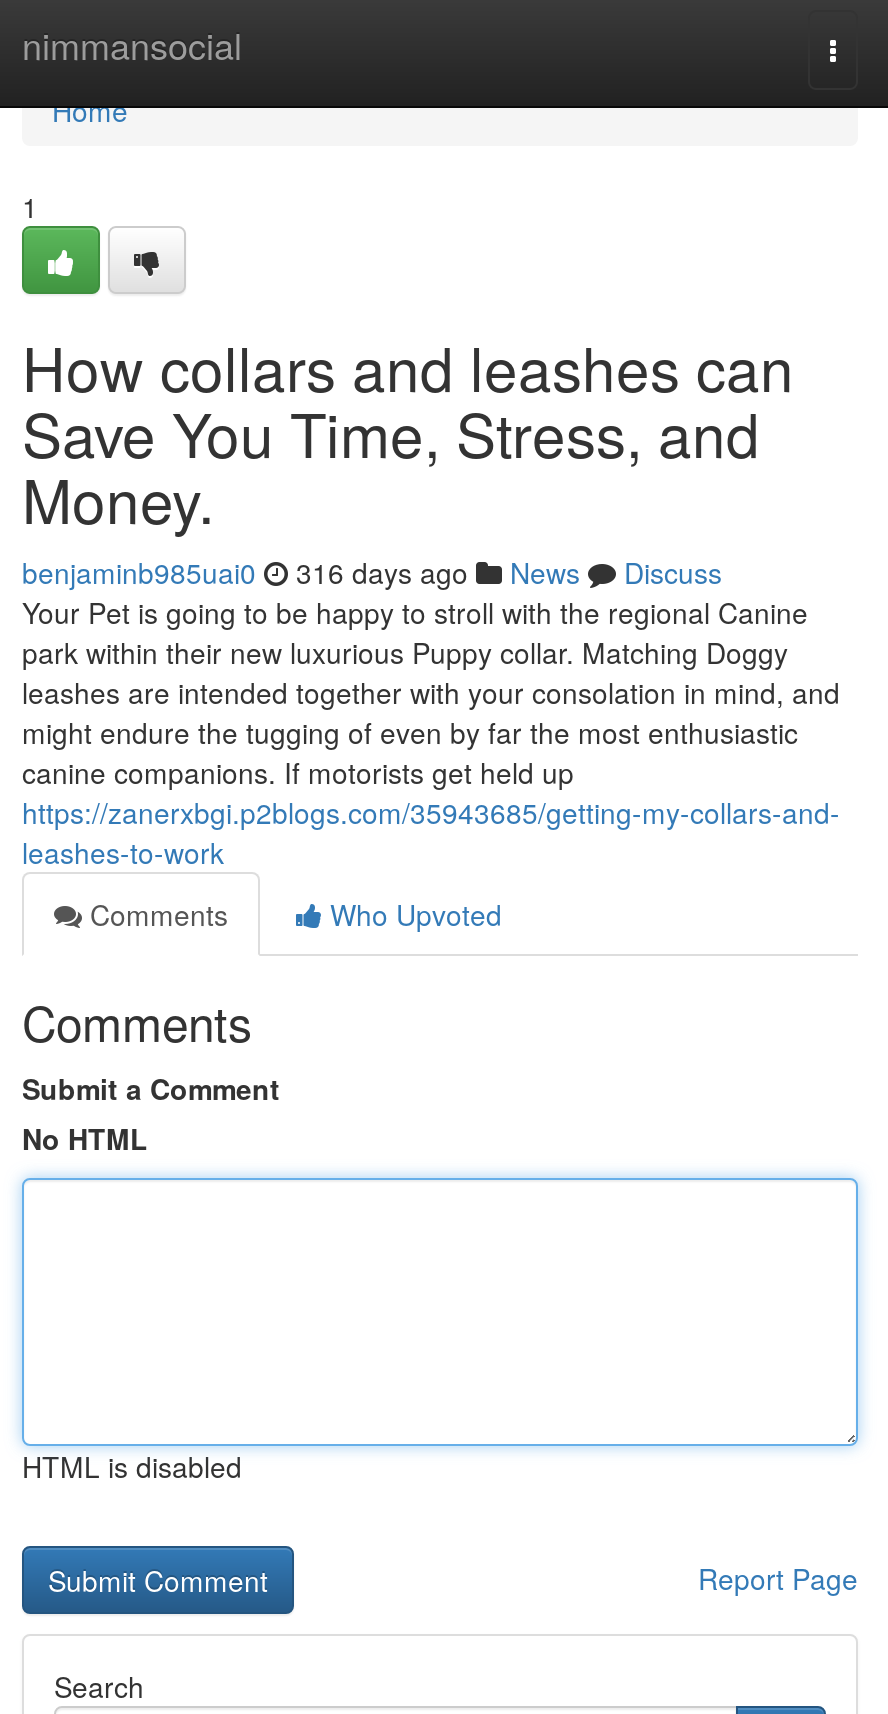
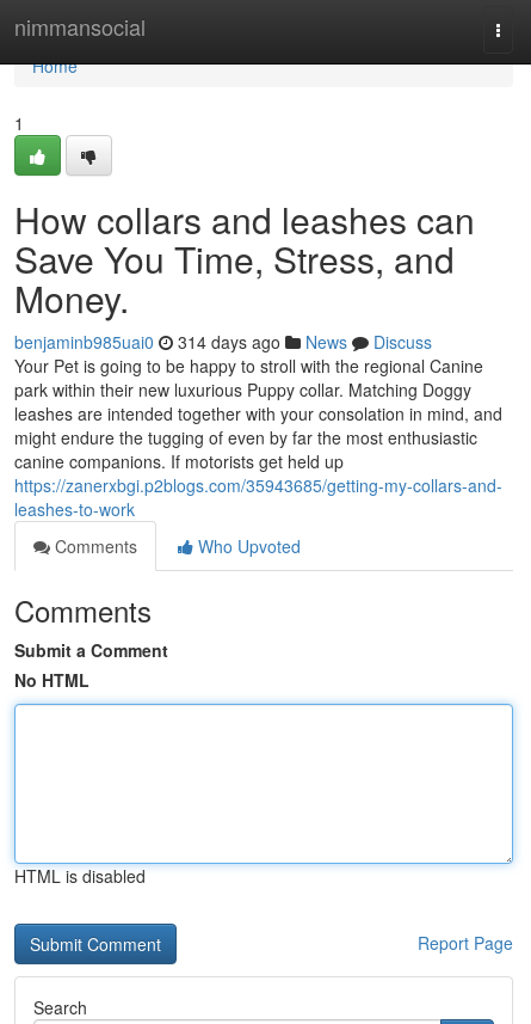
- benjaminb985uai0 316 days ago News Discuss
+ benjaminb985uai0 314 days ago News Discuss
